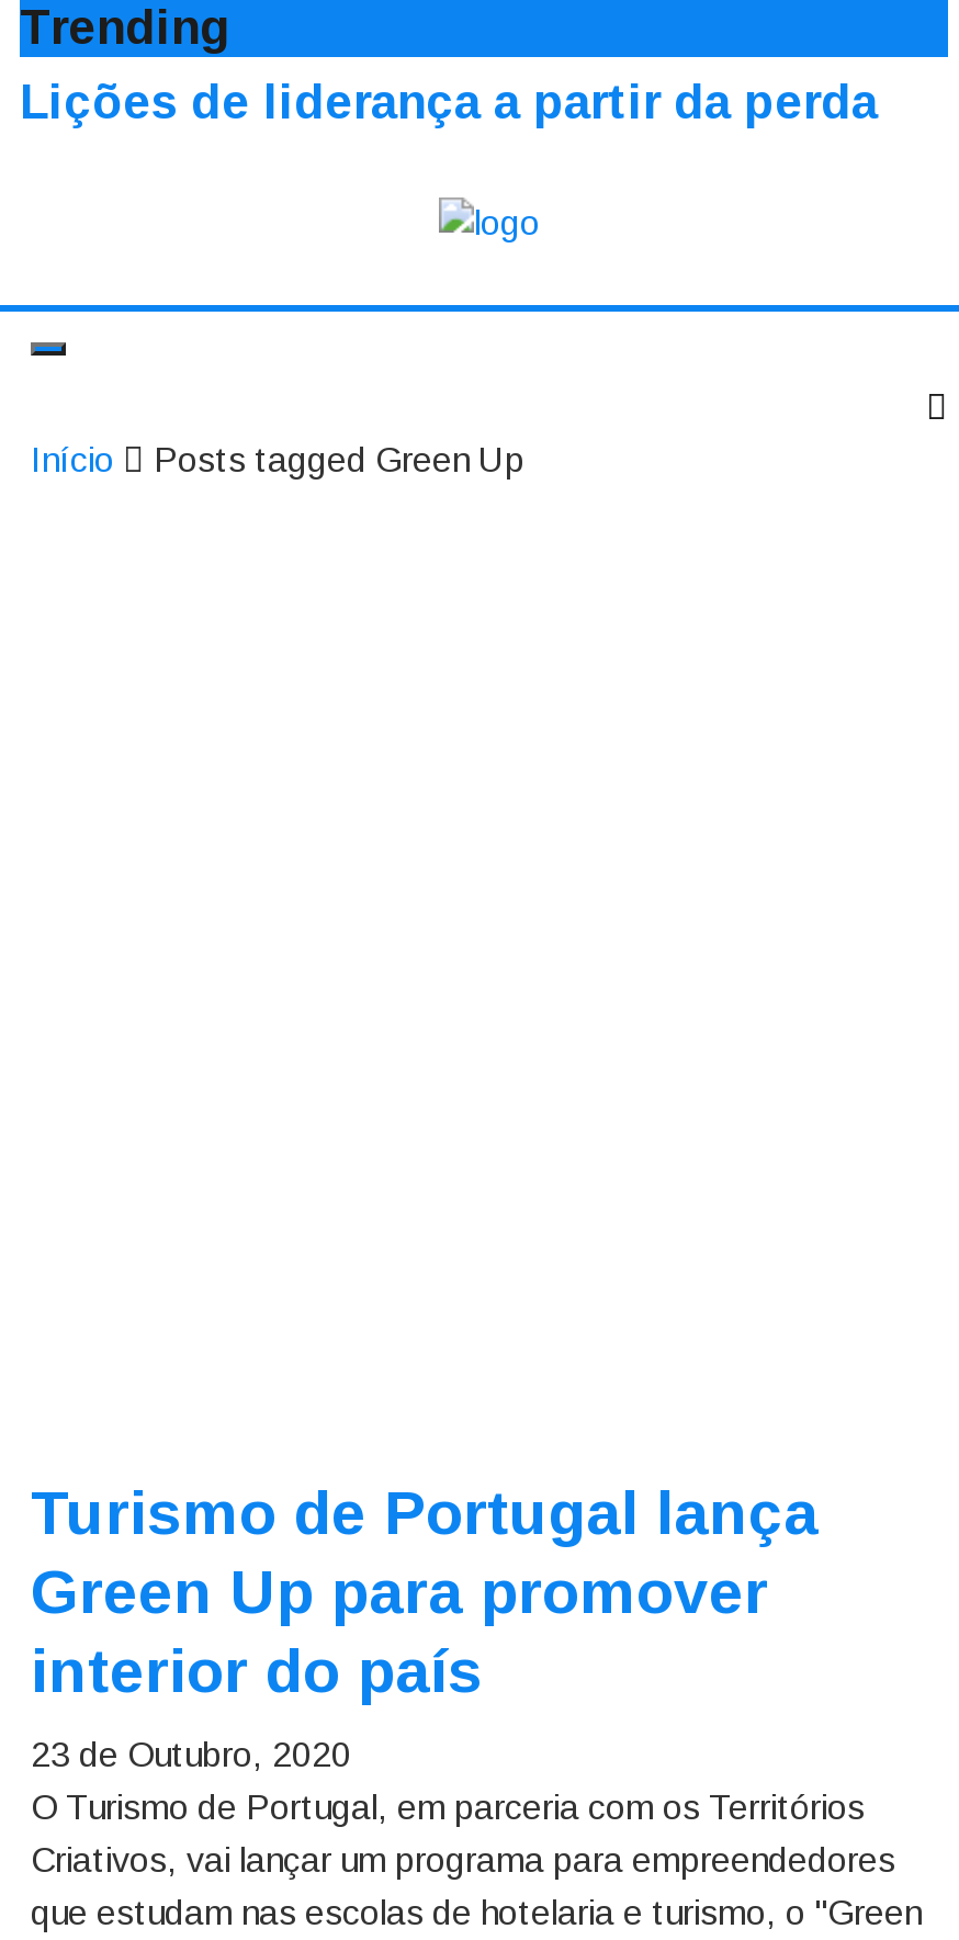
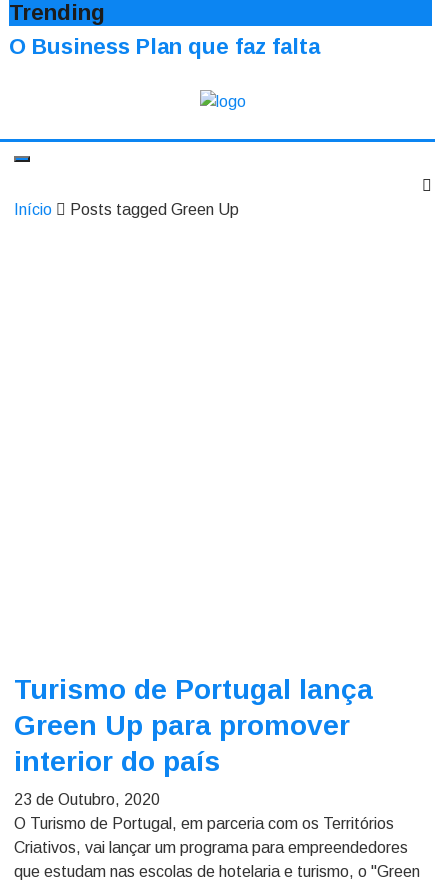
- Lições de liderança a partir da perda
+ O Business Plan que faz falta
